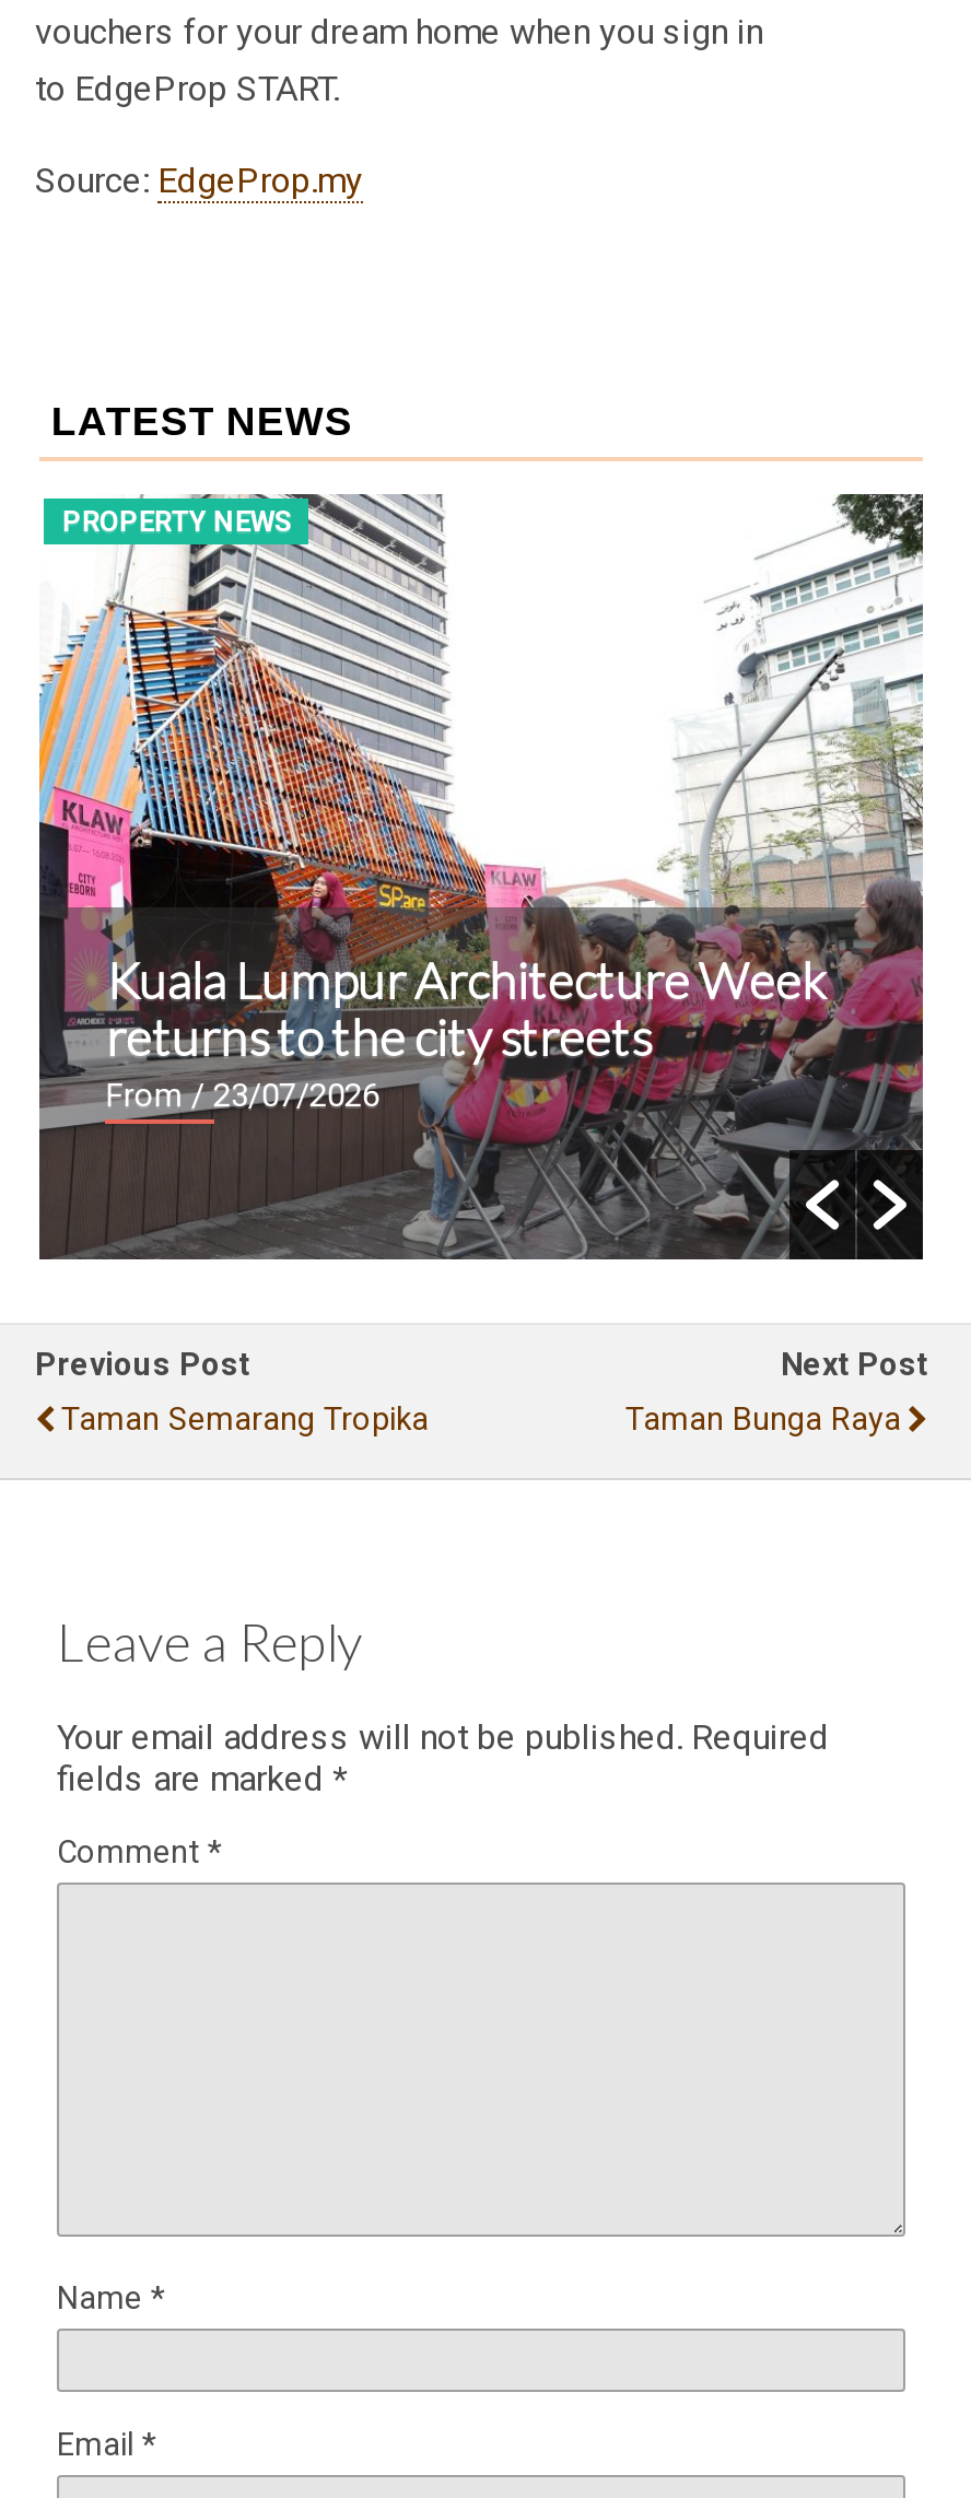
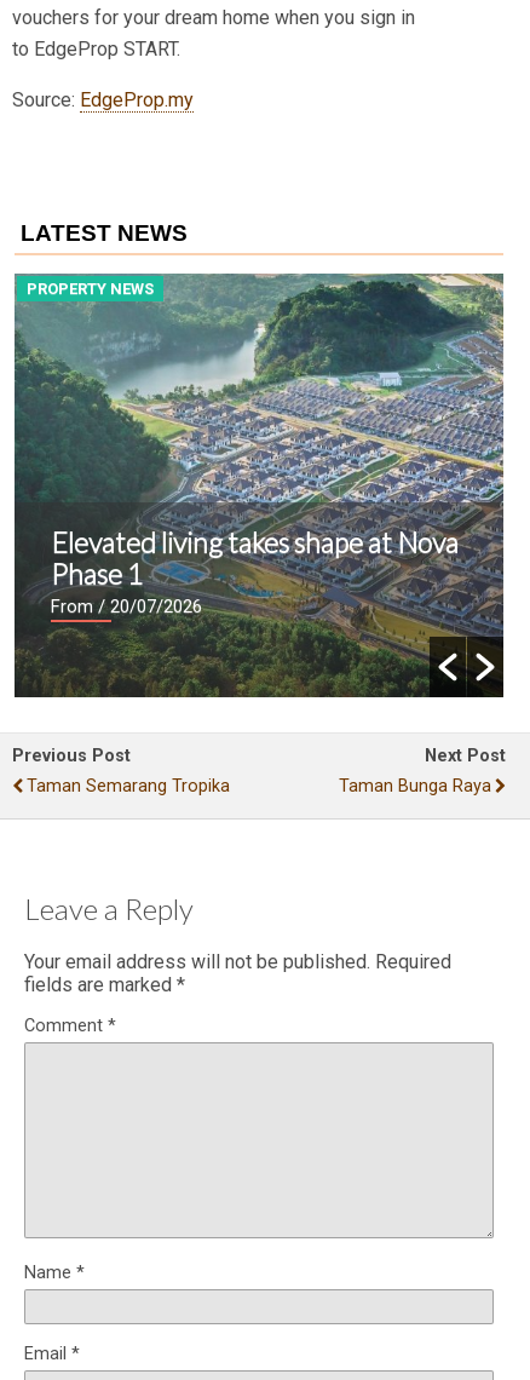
- [image]
- Kuala Lumpur Architecture Week
- returns to the city streets
- From / 23/07/2026
+ [image]
+ Elevated living takes shape at Nova
+ Phase 1
+ From / 20/07/2026
